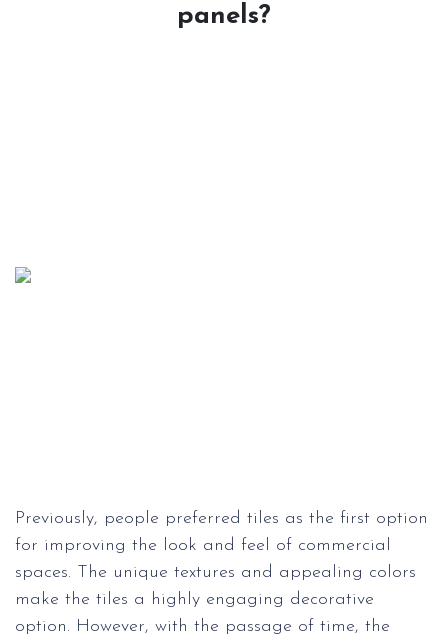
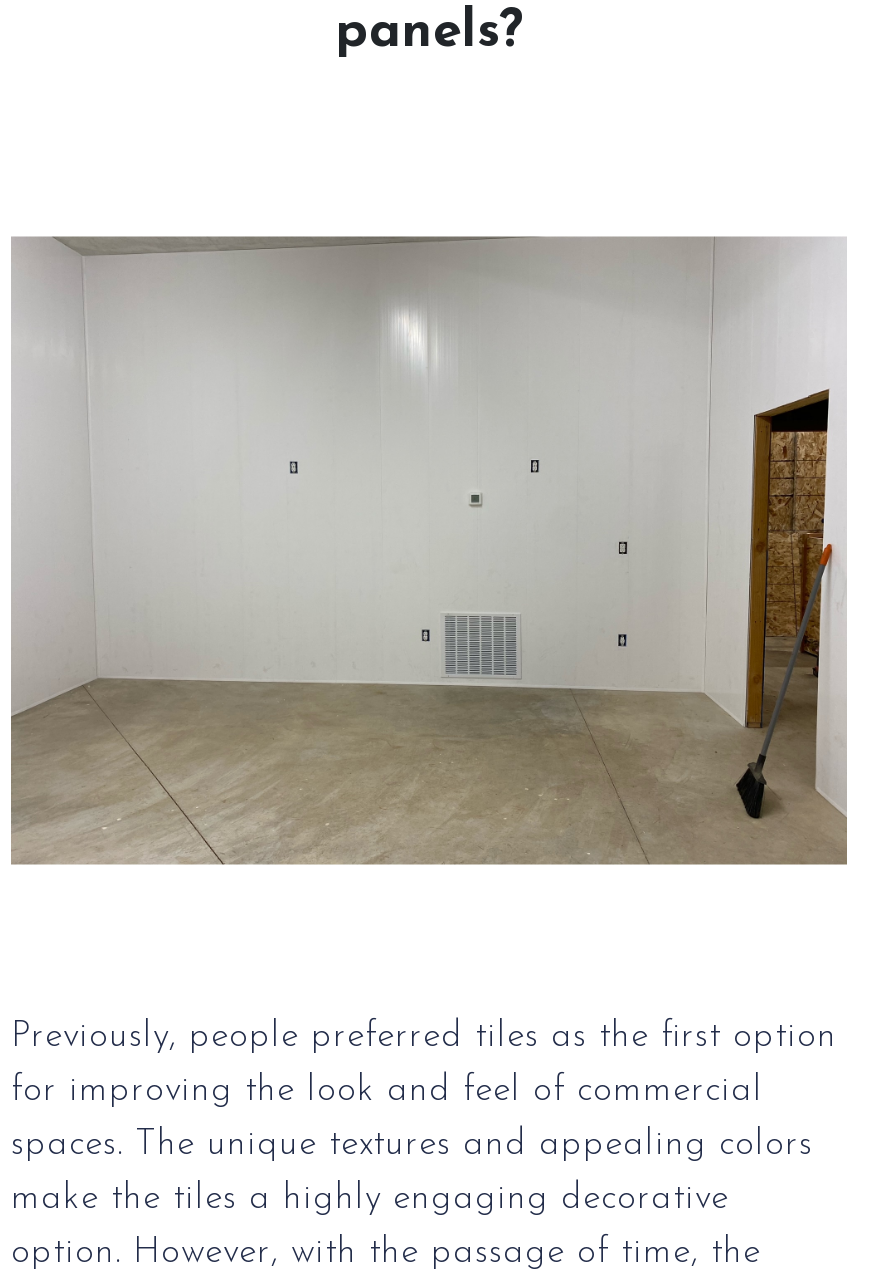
+ [image]
